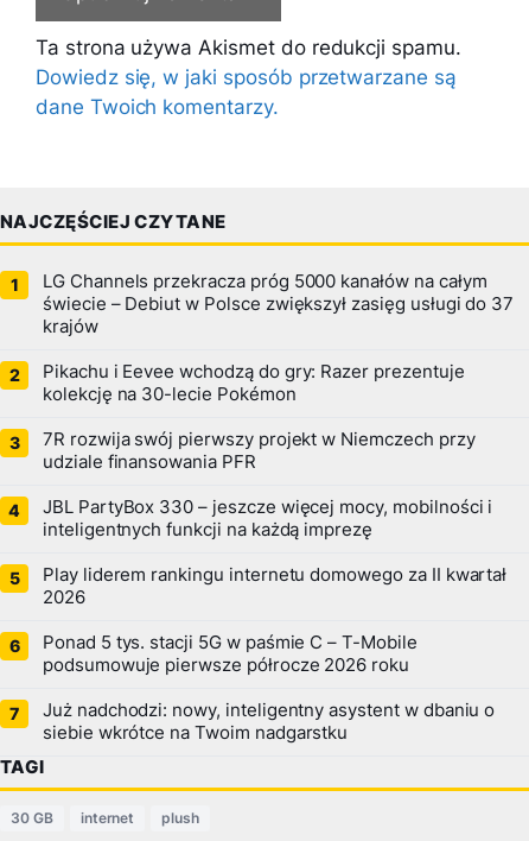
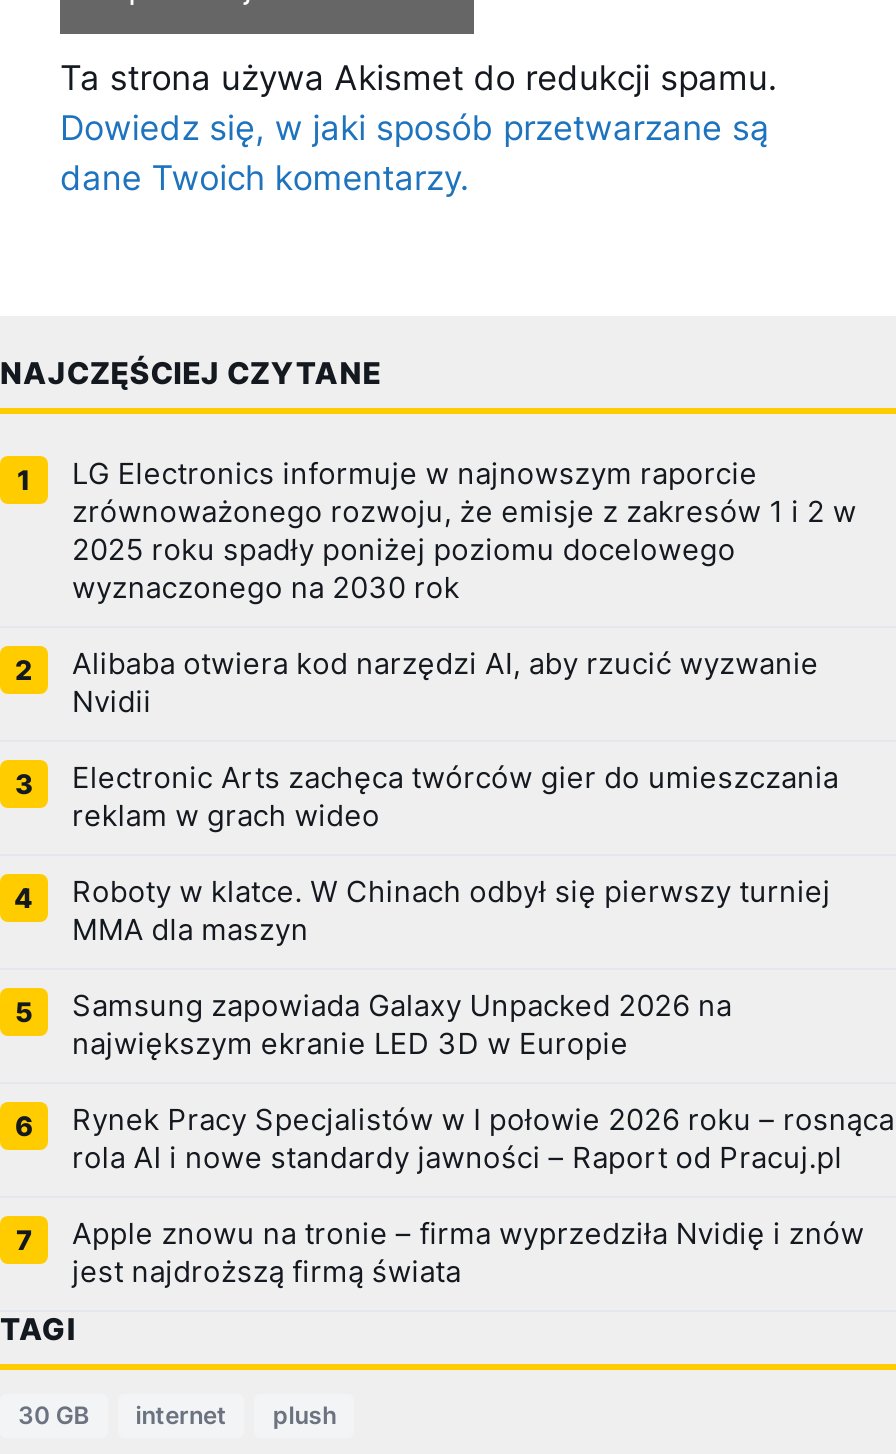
- LG Channels przekracza próg 5000 kanałów na całym
- świecie – Debiut w Polsce zwiększył zasięg usługi do 37
- krajów
+ LG Electronics informuje w najnowszym raporcie
+ zrównoważonego rozwoju, że emisje z zakresów 1 i 2 w
+ 2025 roku spadły poniżej poziomu docelowego
+ wyznaczonego na 2030 rok

- Pikachu i Eevee wchodzą do gry: Razer prezentuje
- kolekcję na 30-lecie Pokémon
+ Alibaba otwiera kod narzędzi AI, aby rzucić wyzwanie
+ Nvidii

- 7R rozwija swój pierwszy projekt w Niemczech przy
- udziale finansowania PFR
+ Electronic Arts zachęca twórców gier do umieszczania
+ reklam w grach wideo

- JBL PartyBox 330 – jeszcze więcej mocy, mobilności i
- inteligentnych funkcji na każdą imprezę
+ Roboty w klatce. W Chinach odbył się pierwszy turniej
+ MMA dla maszyn

- Play liderem rankingu internetu domowego za II kwartał
- 2026
+ Samsung zapowiada Galaxy Unpacked 2026 na
+ największym ekranie LED 3D w Europie

- Ponad 5 tys. stacji 5G w paśmie C – T-Mobile
- podsumowuje pierwsze półrocze 2026 roku
+ Rynek Pracy Specjalistów w I połowie 2026 roku – rosnąca
+ rola AI i nowe standardy jawności – Raport od Pracuj.pl

- Już nadchodzi: nowy, inteligentny asystent w dbaniu o
- siebie wkrótce na Twoim nadgarstku
+ Apple znowu na tronie – firma wyprzedziła Nvidię i znów
+ jest najdroższą firmą świata
